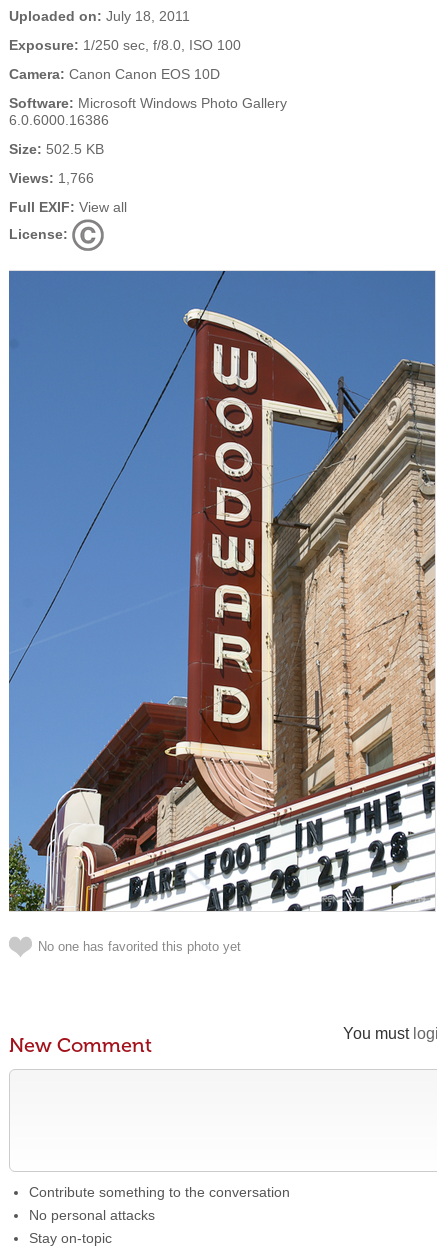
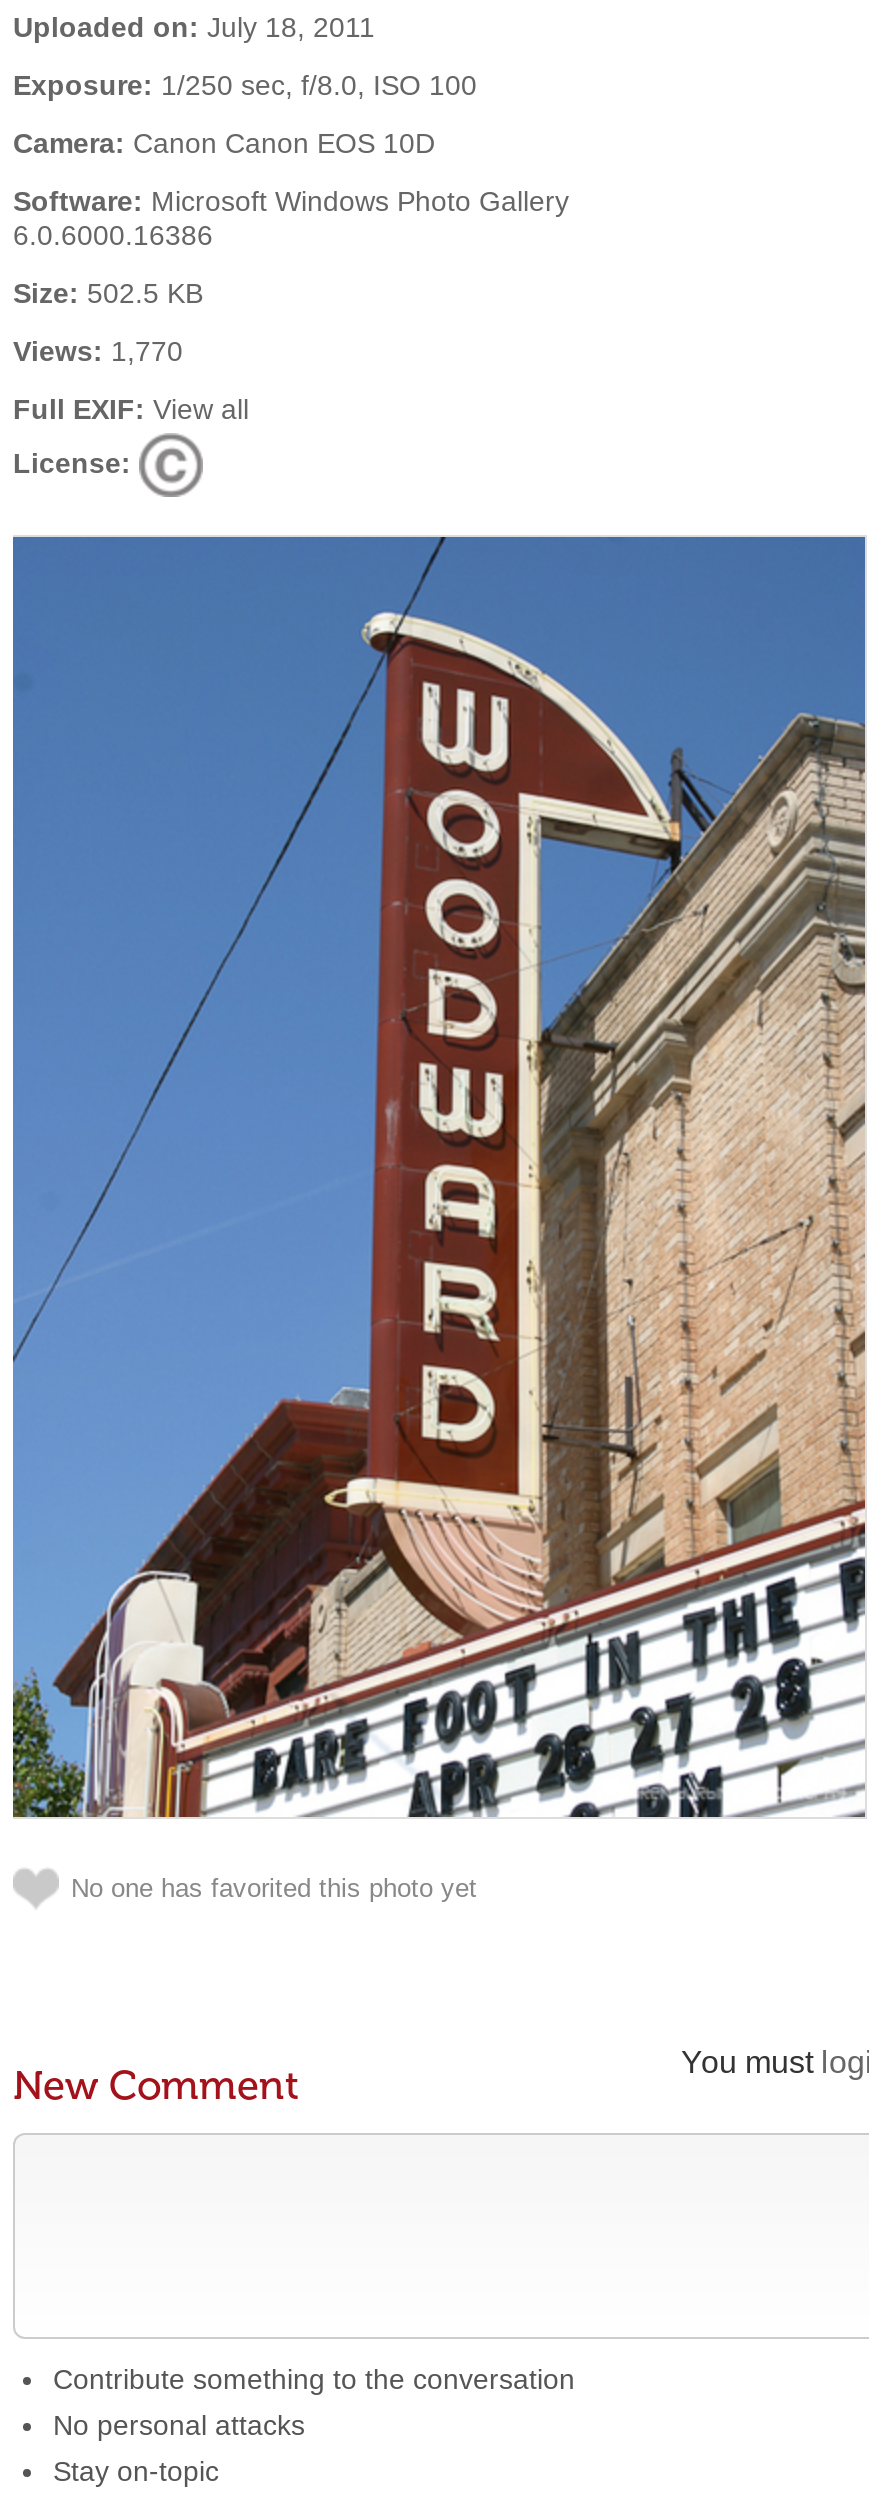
- Views: 1,766
+ Views: 1,770
